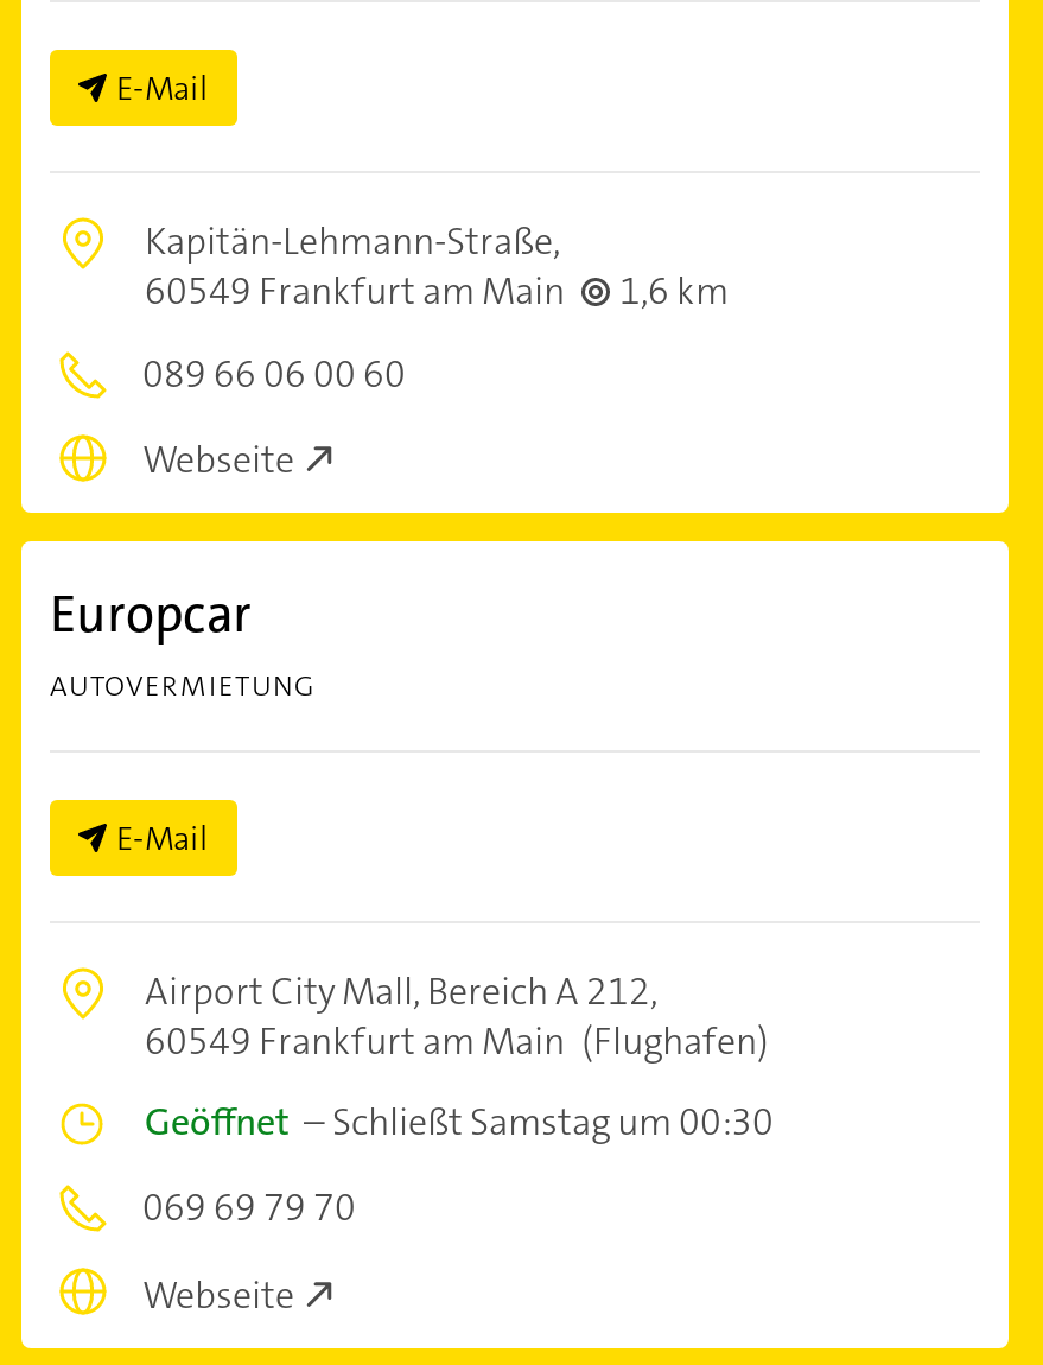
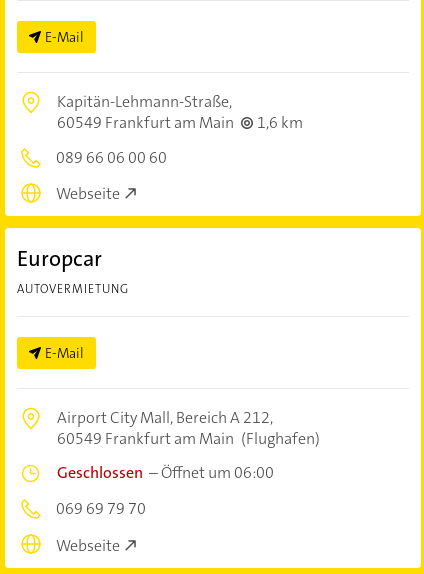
- Geöffnet – Schließt Samstag um 00:30
+ Geschlossen – Öffnet um 06:00
